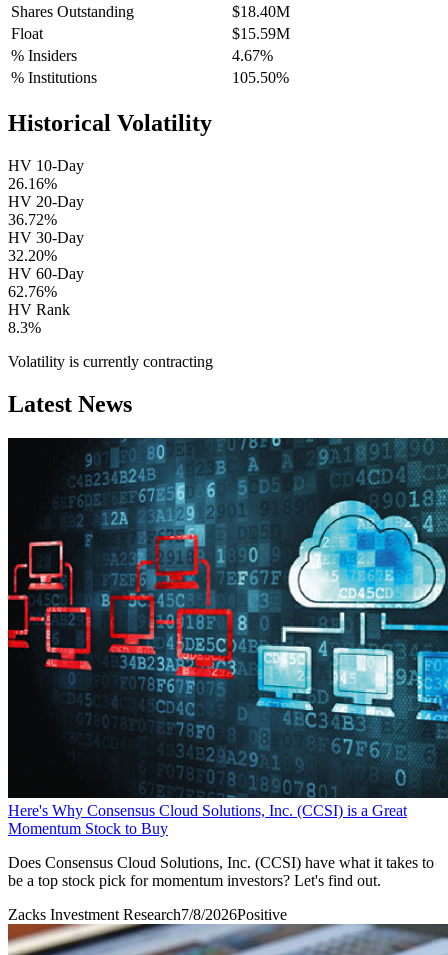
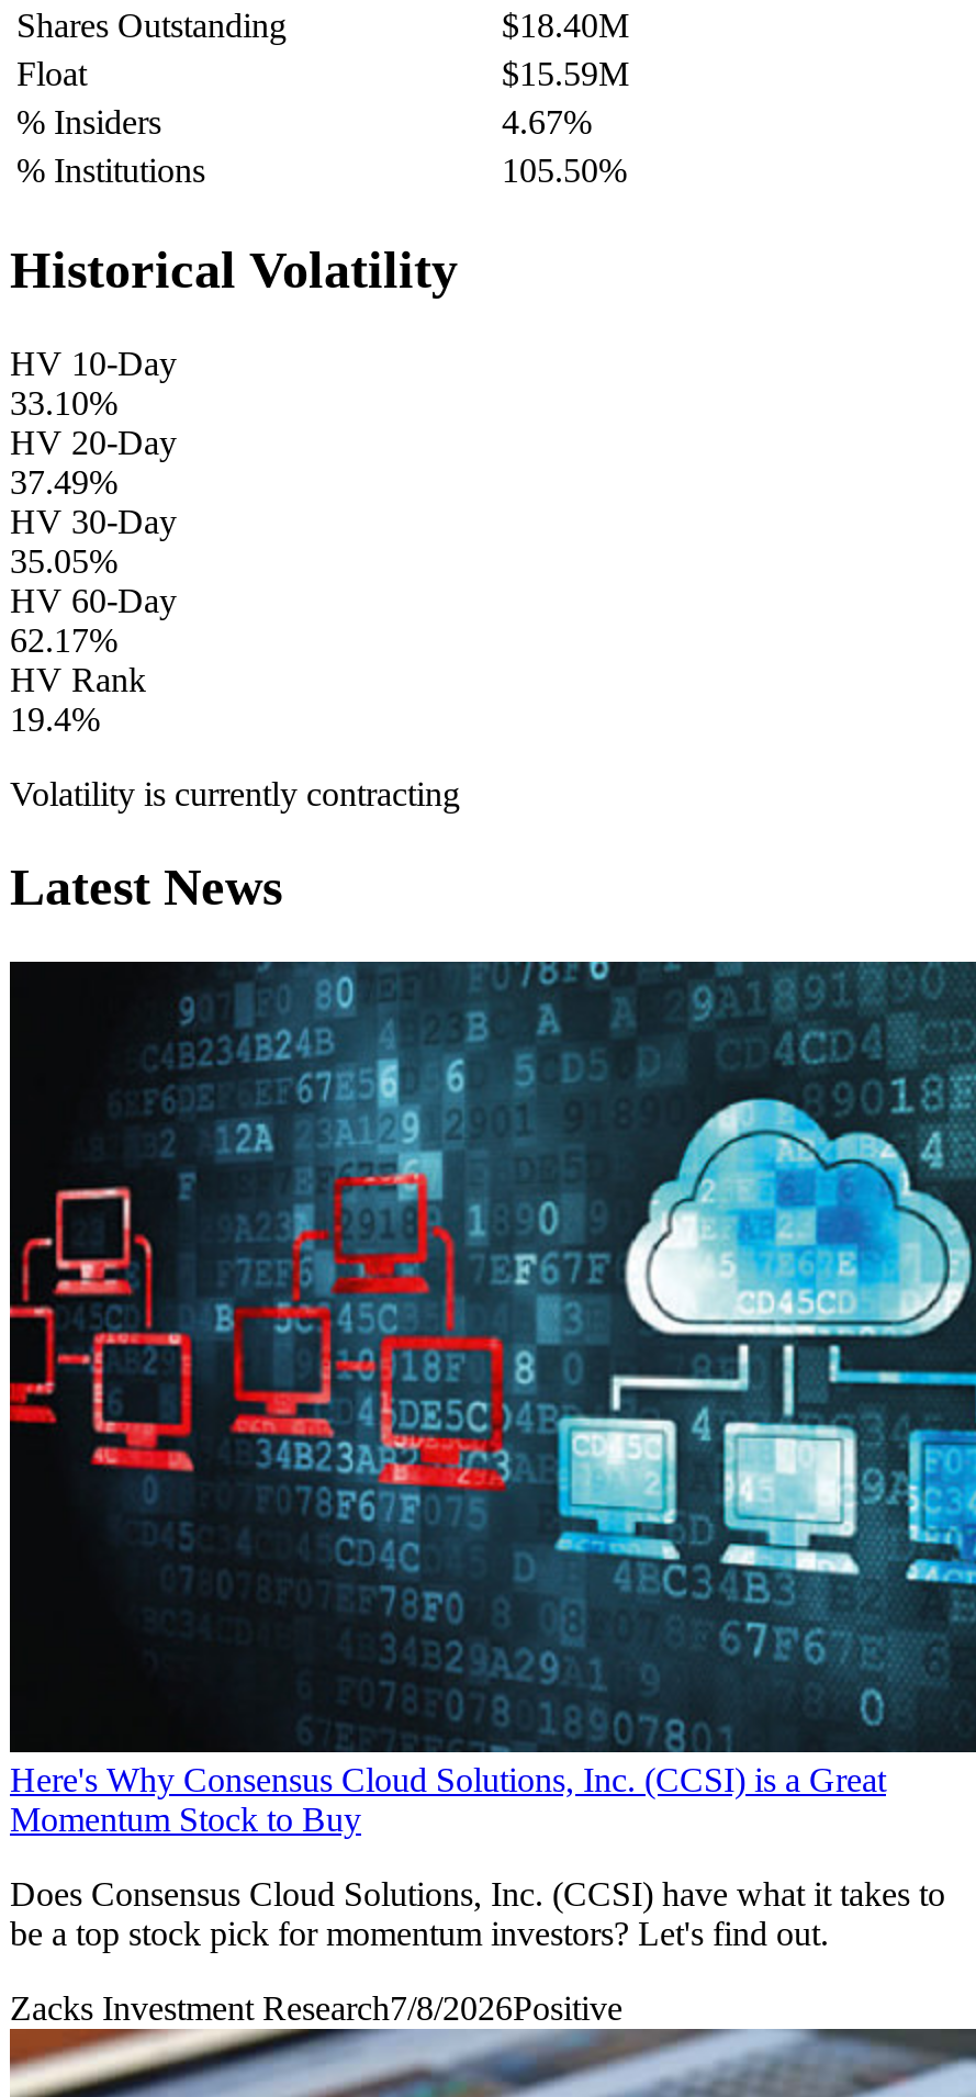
- 26.16%
+ 33.10%

- 36.72%
+ 37.49%

- 32.20%
+ 35.05%

- 62.76%
+ 62.17%

- 8.3%
+ 19.4%
